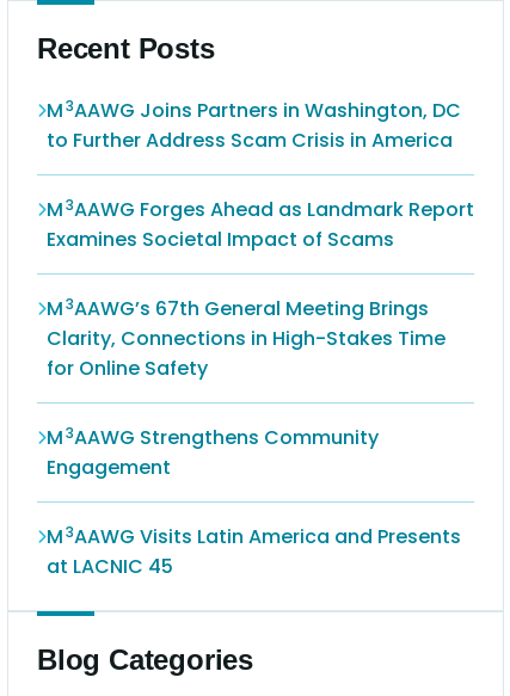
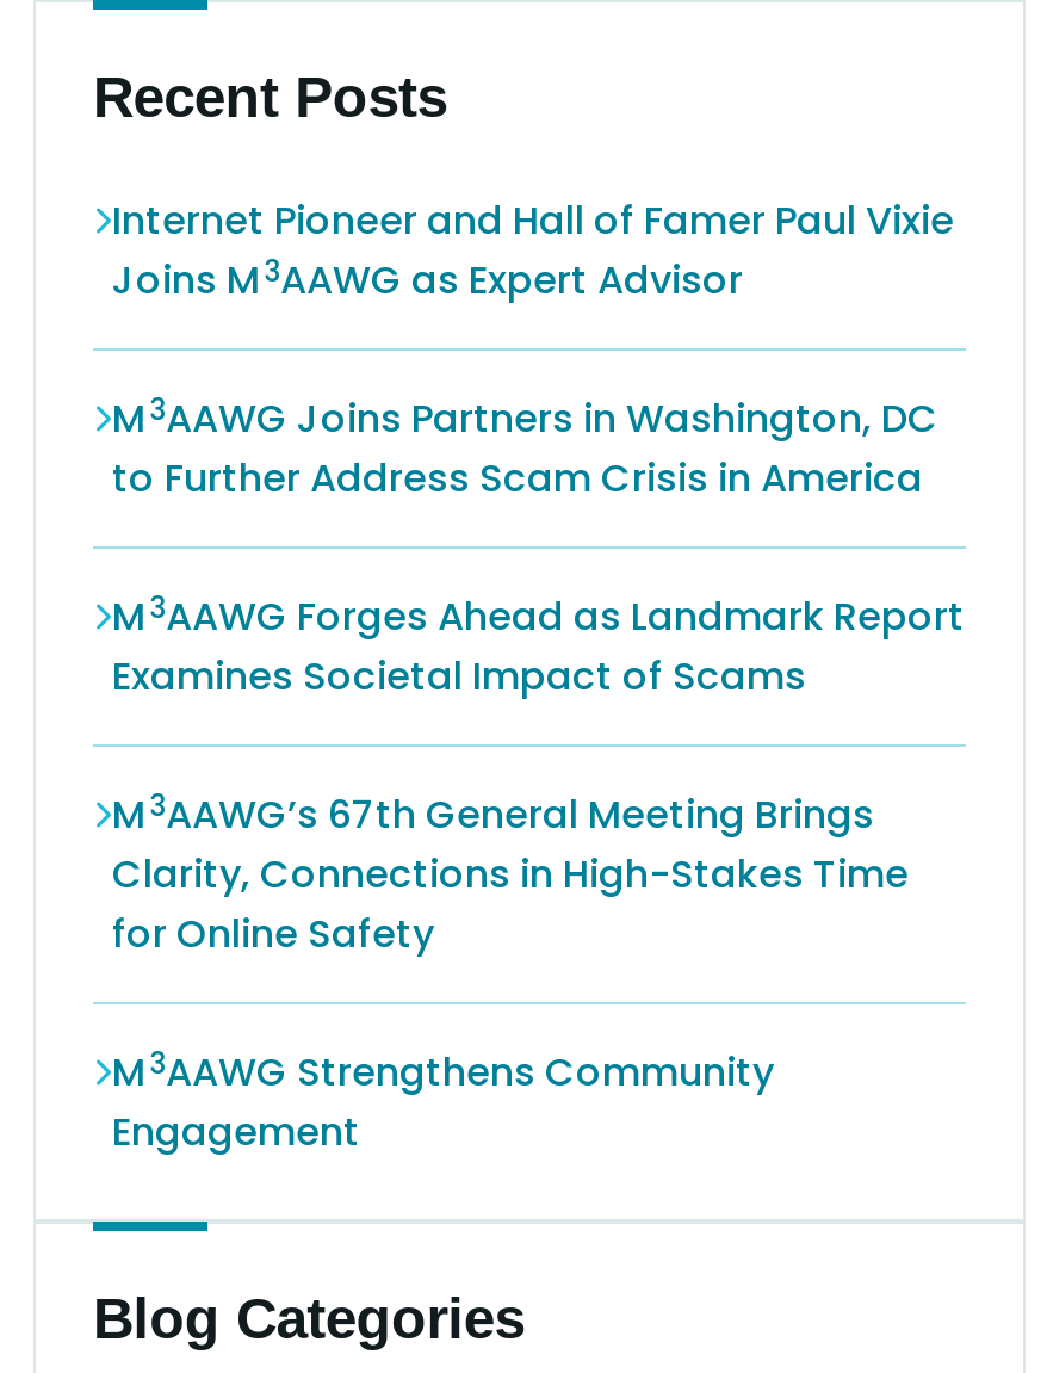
+ Internet Pioneer and Hall of Famer Paul Vixie
+ Joins M 3AAWG as Expert Advisor

moved down: M 3AAWG Joins Partners in Washington, DC | to Further Address Scam Crisis in America | M 3AAWG Forges Ahead as Landmark Report | ... | M 3AAWG Strengthens Community | Engagement

- M 3AAWG Visits Latin America and Presents
- at LACNIC 45
